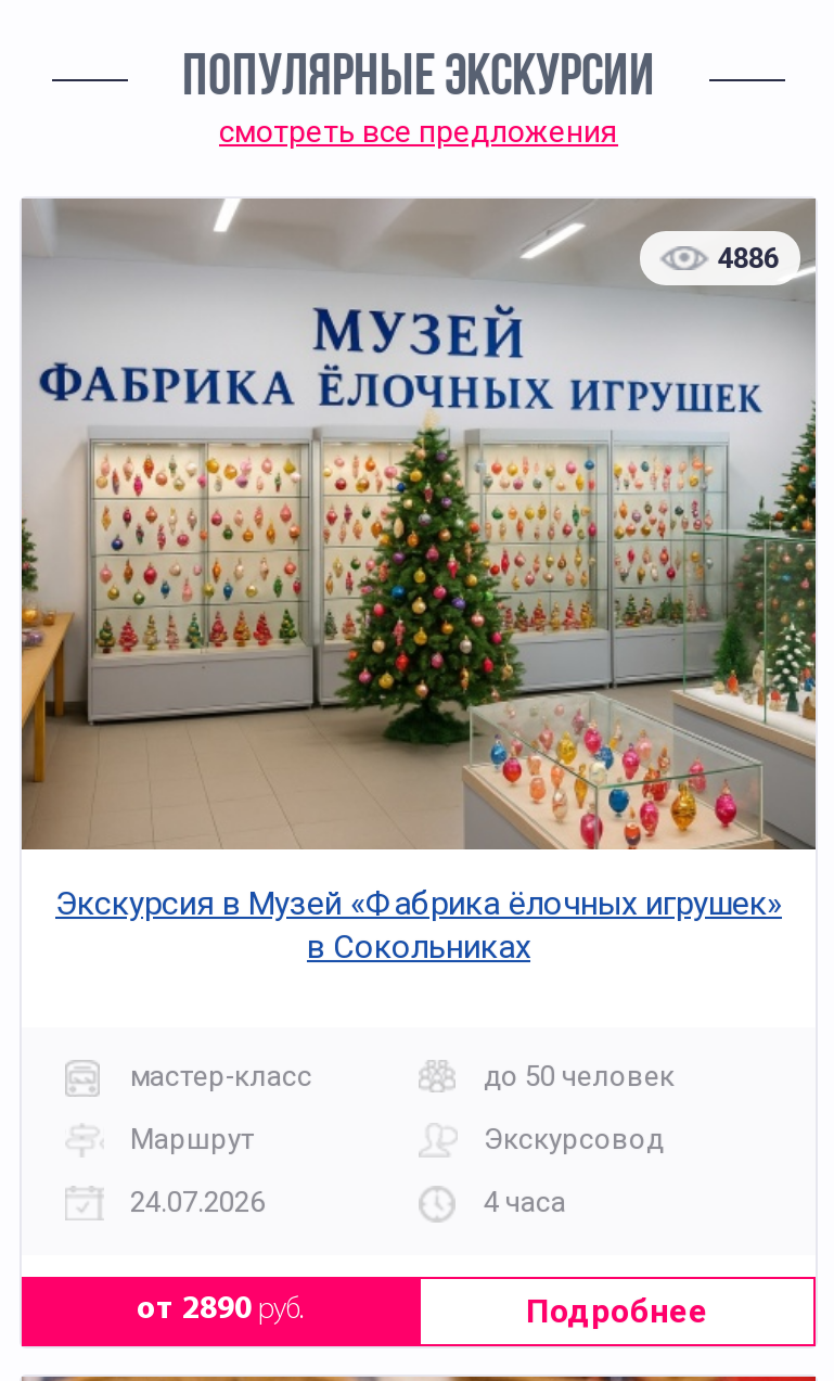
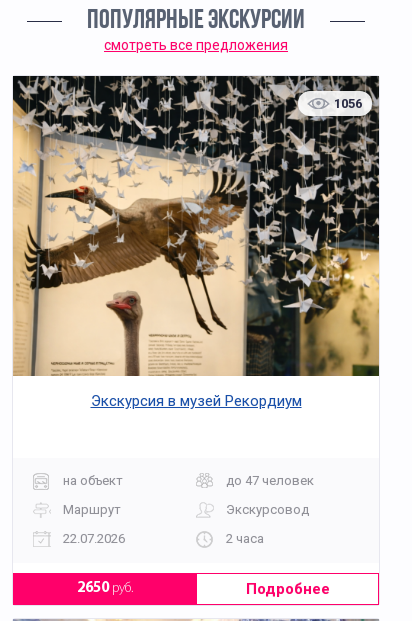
- [image]
- 4886
+ [image]
+ 1056

- Экскурсия в Музей «Фабрика ёлочных игрушек»
- в Сокольниках
+ Экскурсия в музей Рекордиум

- мастер-класс
- до 50 человек
+ на объект
+ до 47 человек

- 24.07.2026
- 4 часа
+ 22.07.2026
+ 2 часа

- от 2890 руб.
+ 2650 руб.
